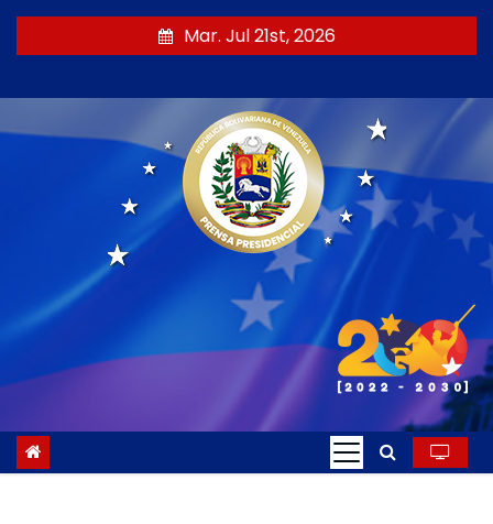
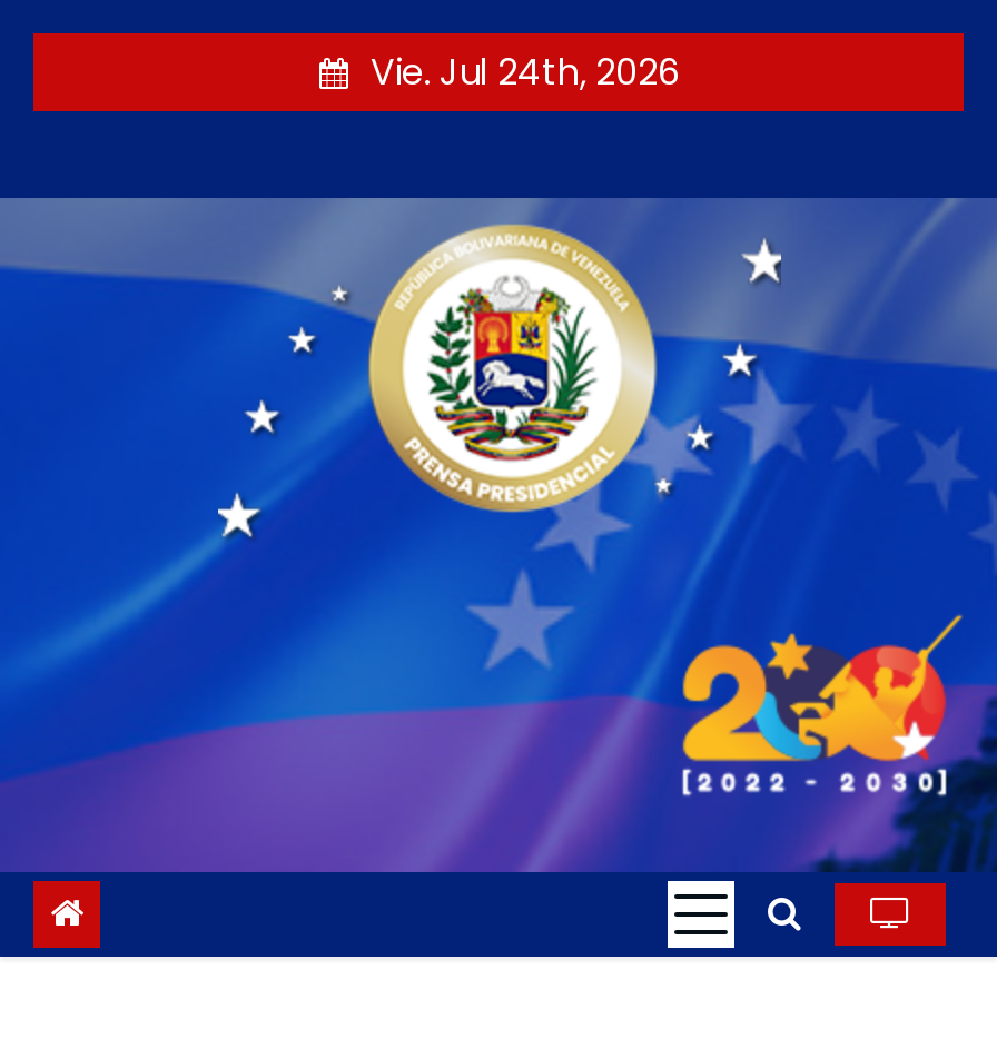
- Mar. Jul 21st, 2026
+ Vie. Jul 24th, 2026
